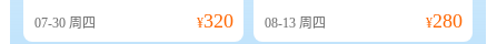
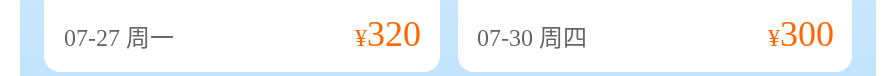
- 07-30周四
+ 07-27周一

- ¥320 08-13周四
+ ¥320 07-30周四

- ¥280
+ ¥300
